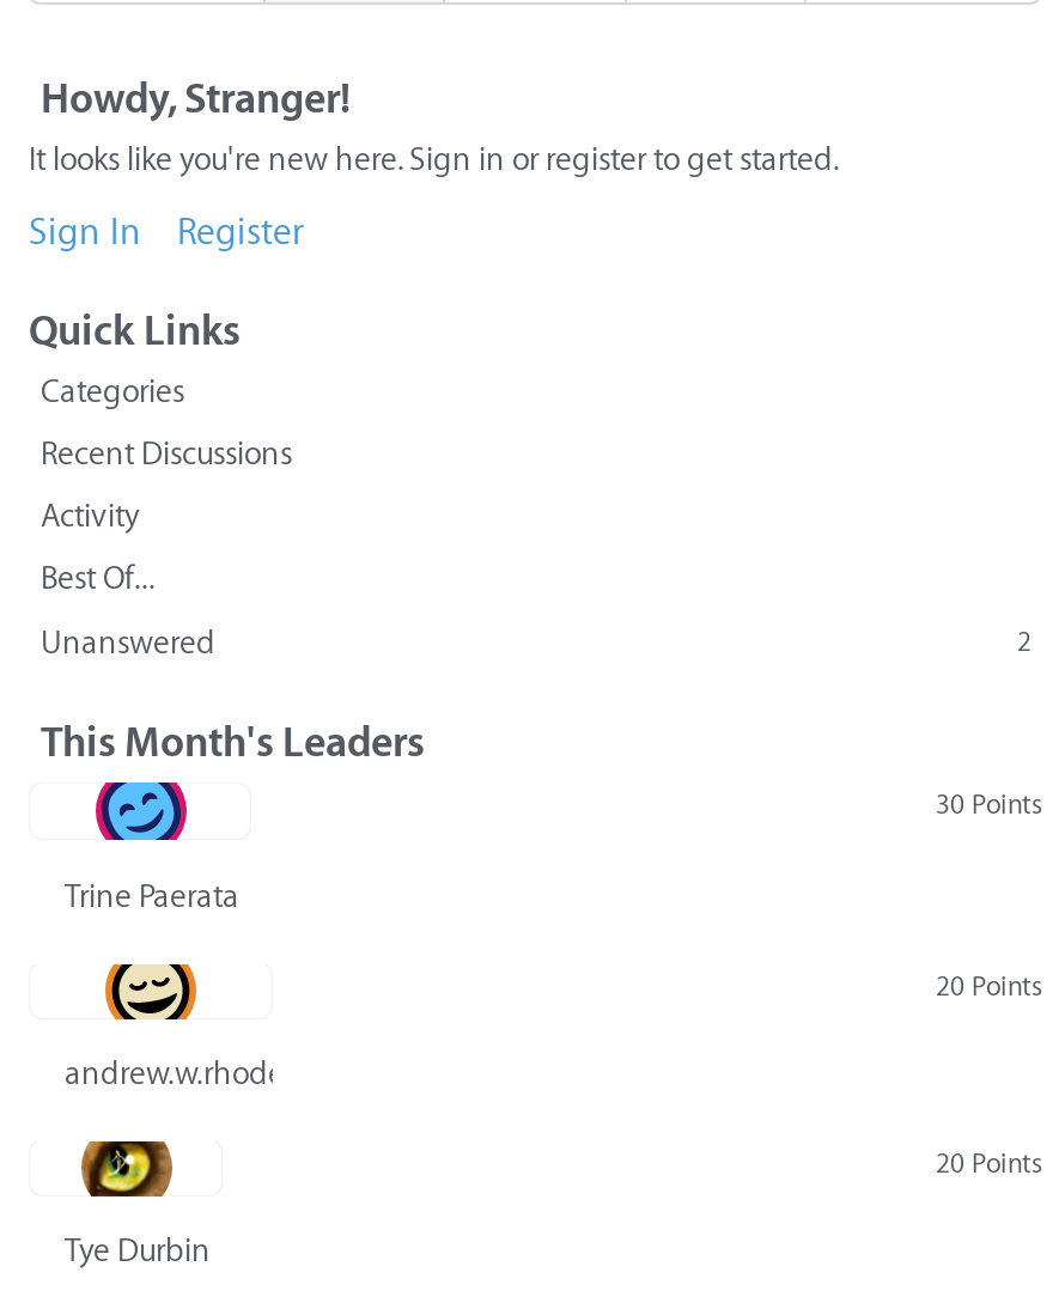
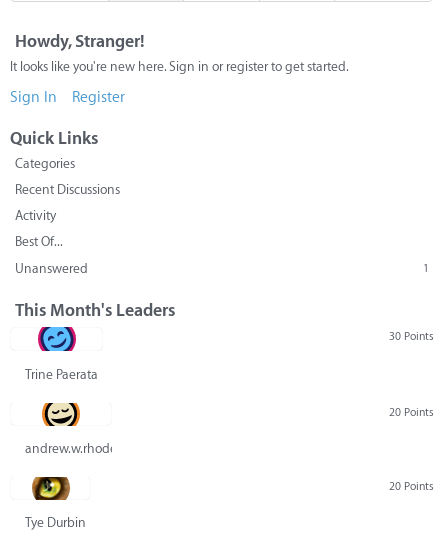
- 2
+ 1
